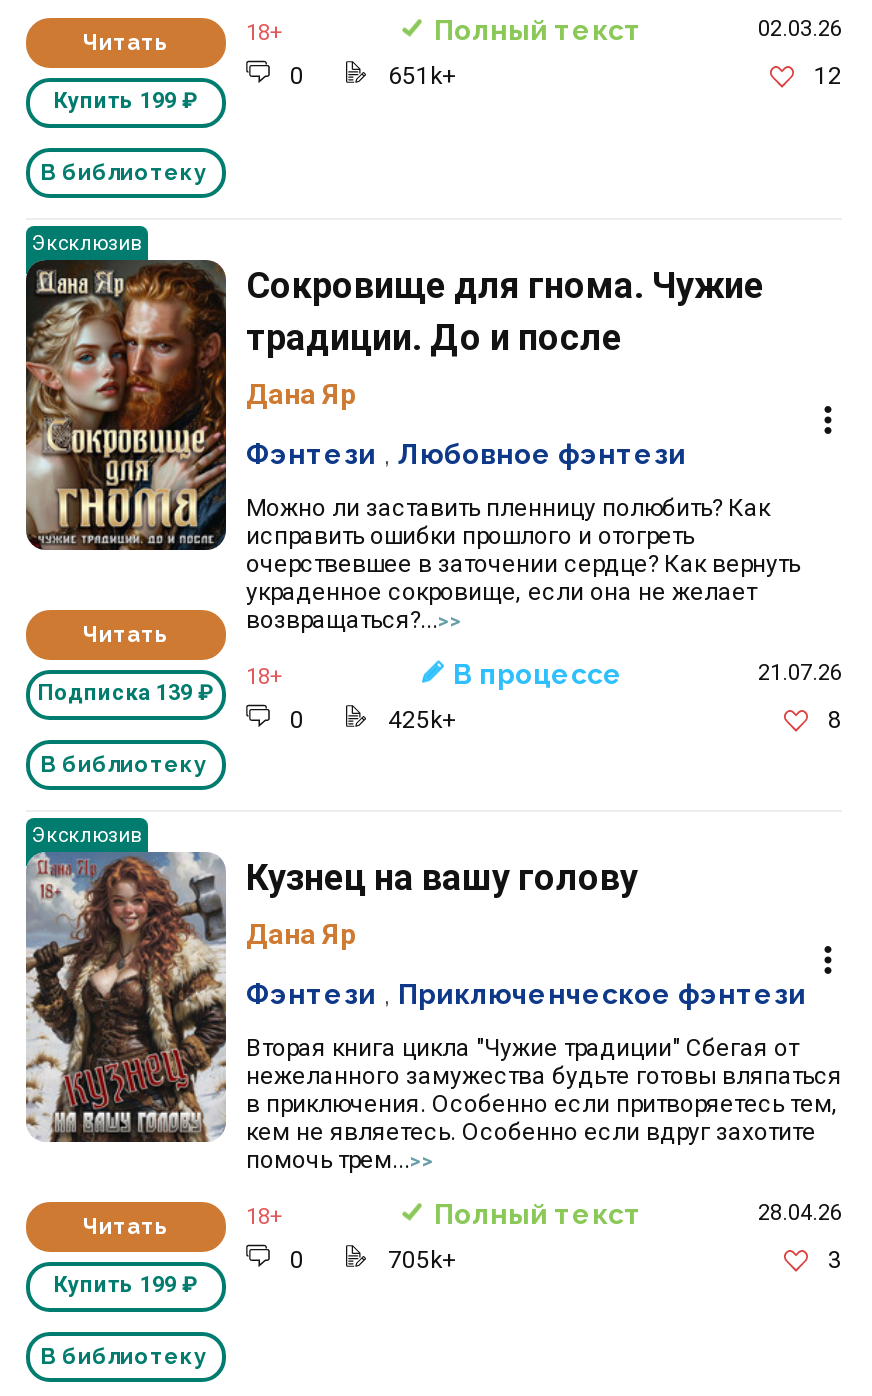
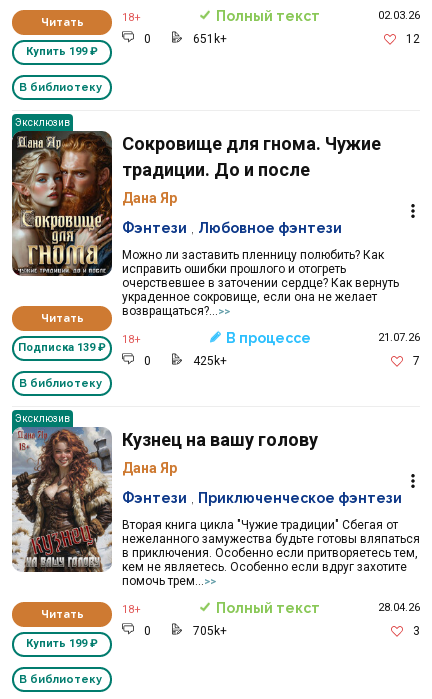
- 8
+ 7
